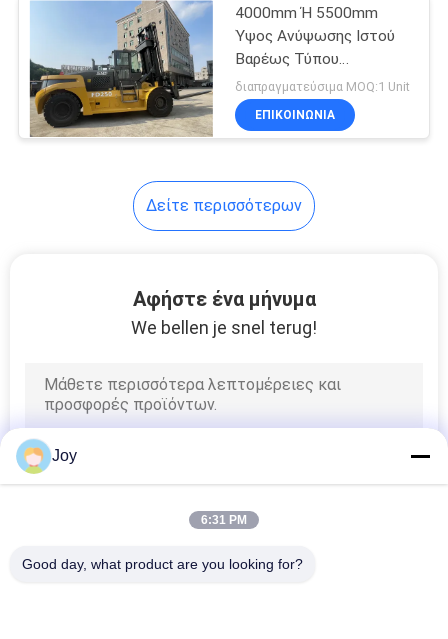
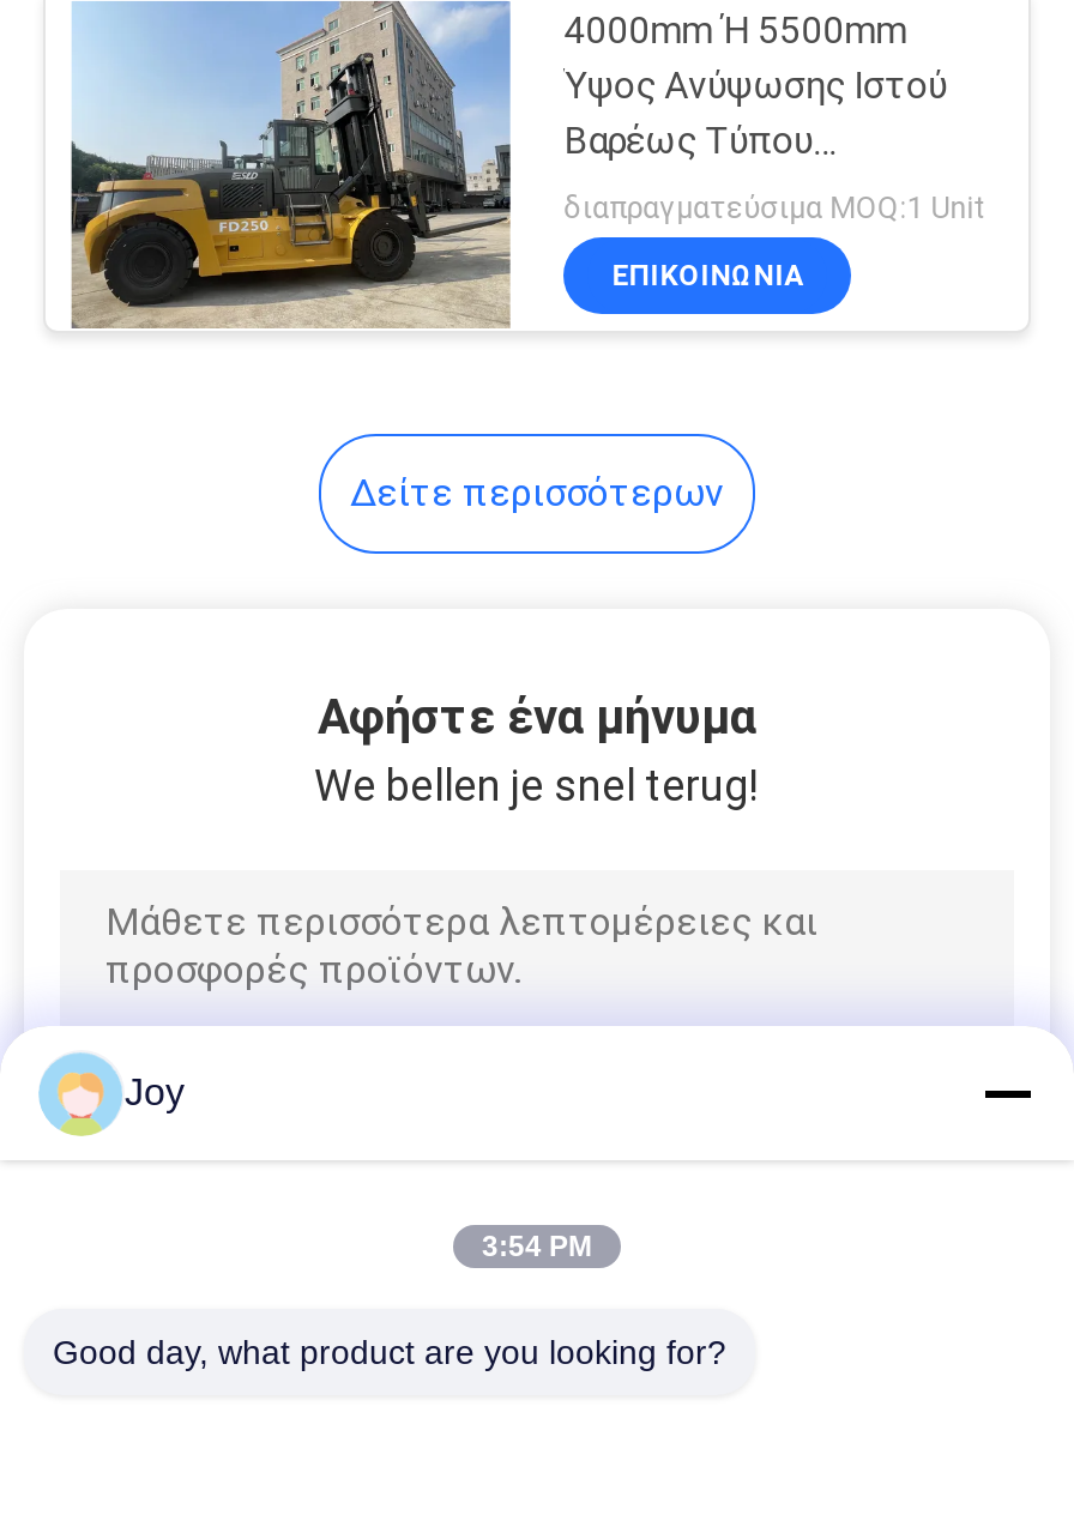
- 6:31 PM
+ 3:54 PM
